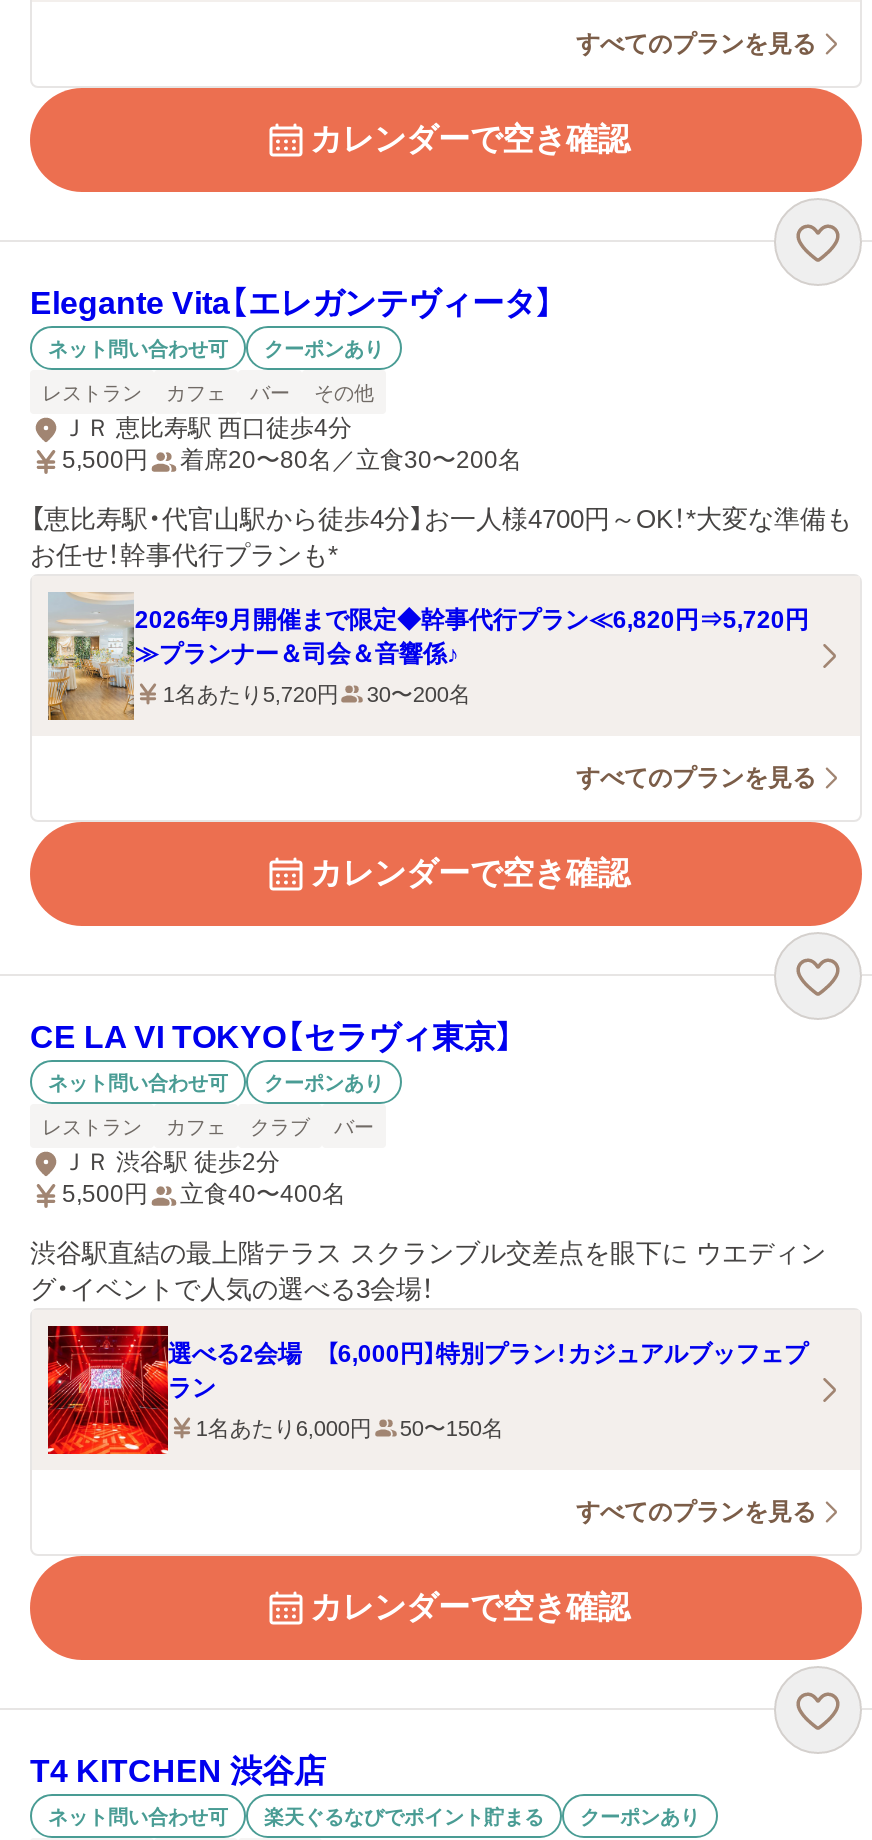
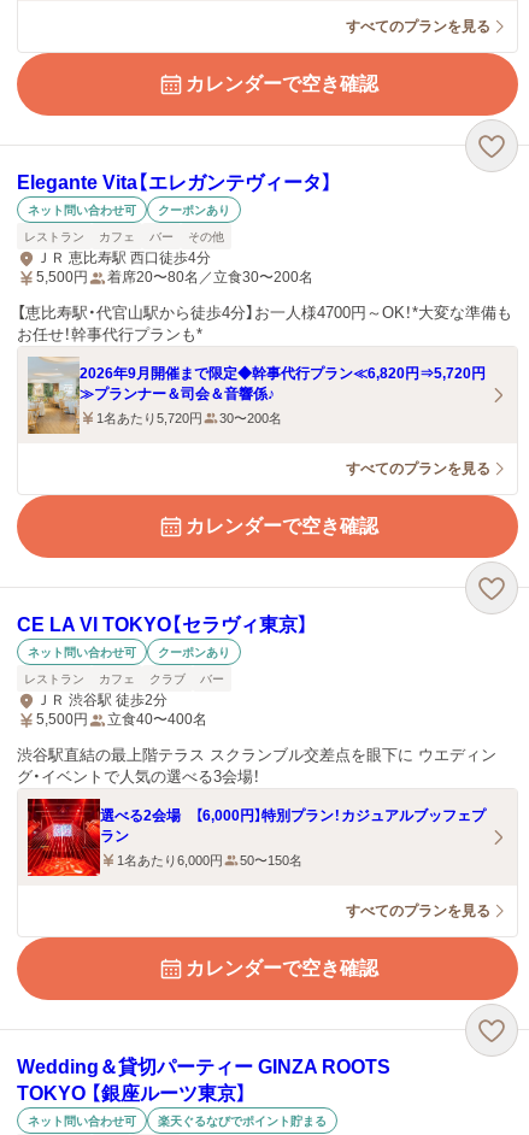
- T4 KITCHEN 渋谷店
+ Wedding＆貸切パーティー GINZA ROOTS
+ TOKYO 【銀座ルーツ東京】

- クーポンあり
